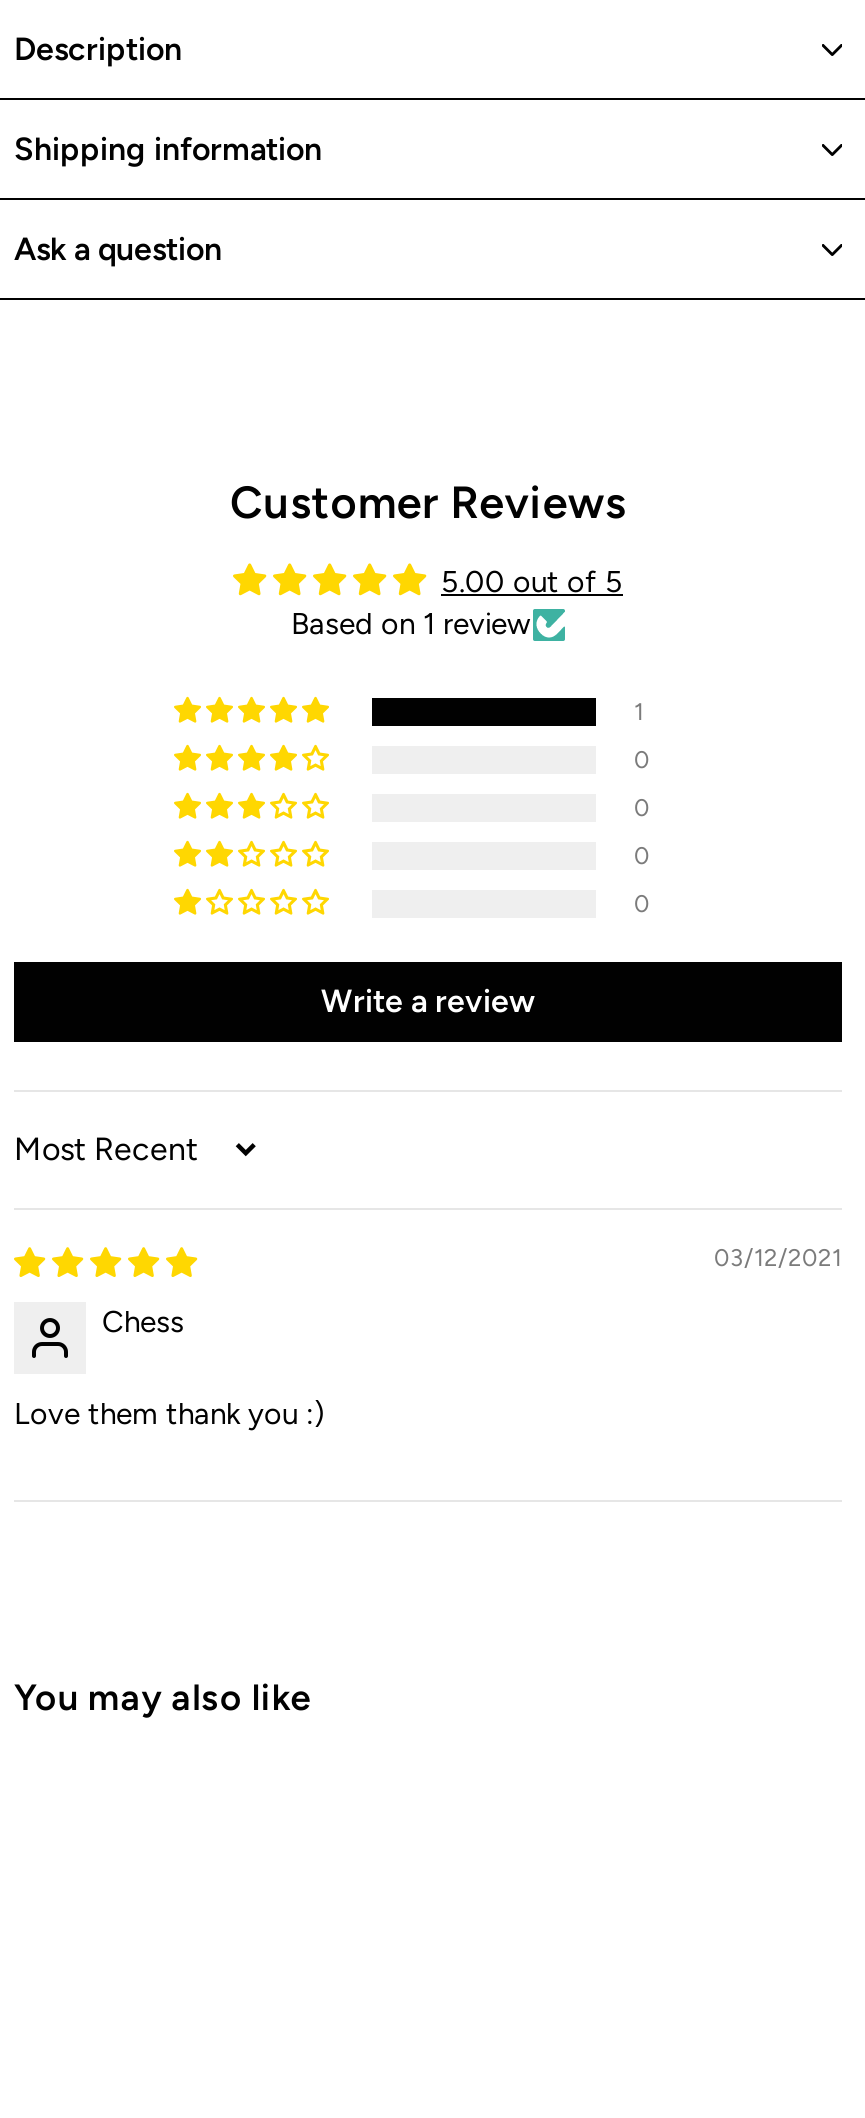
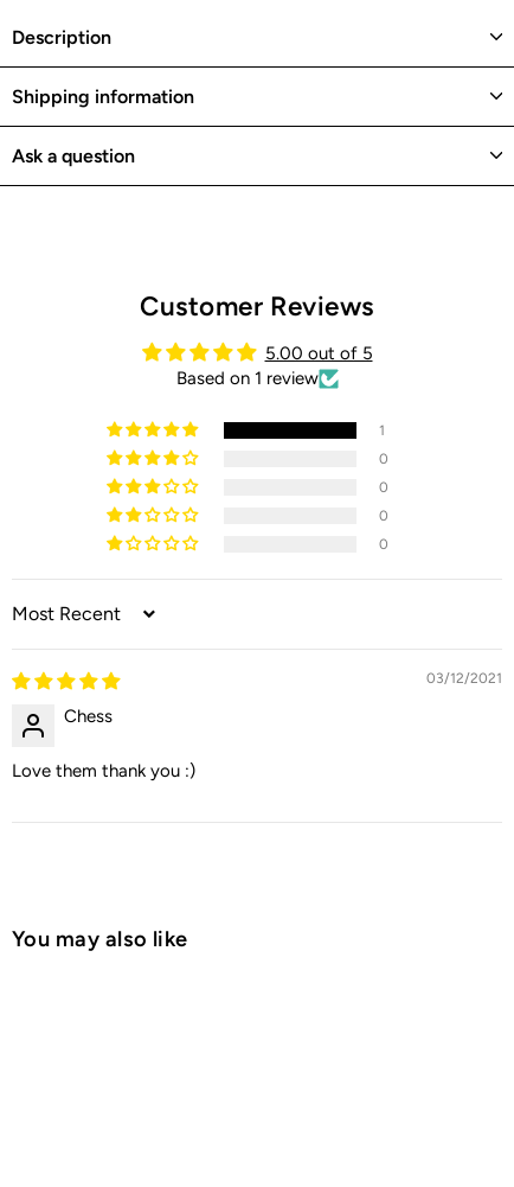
- Write a review
